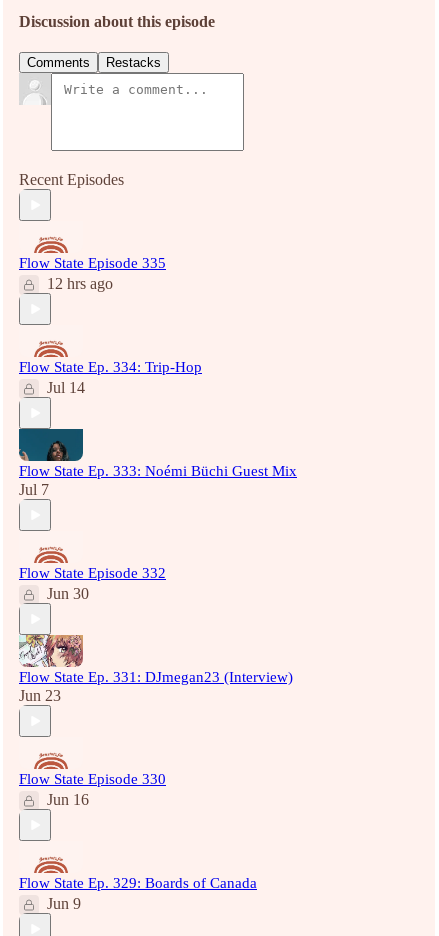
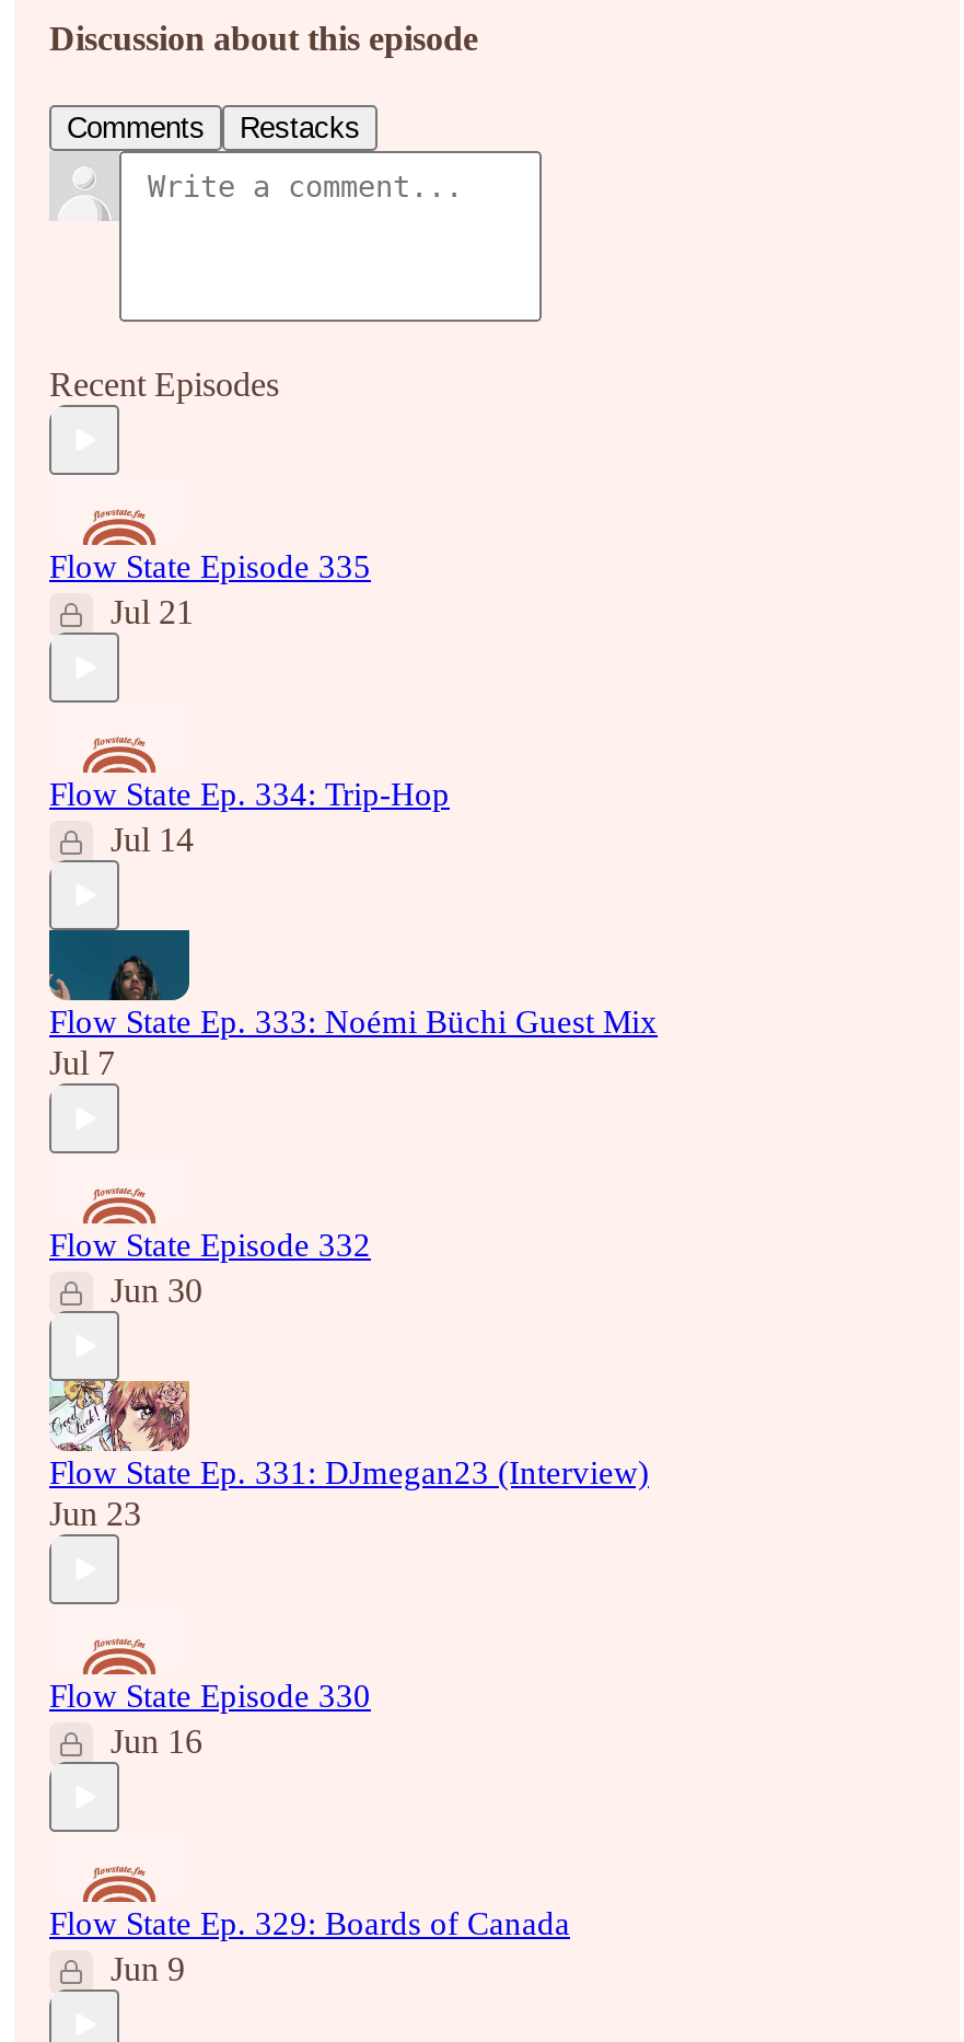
- 12 hrs ago
+ Jul 21
